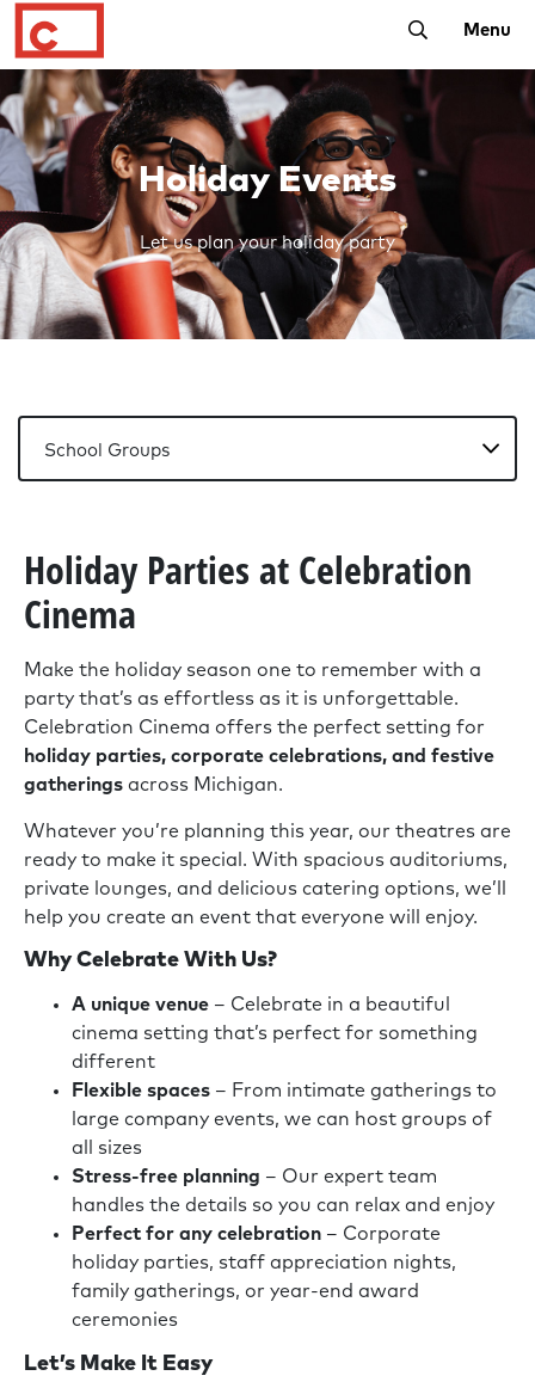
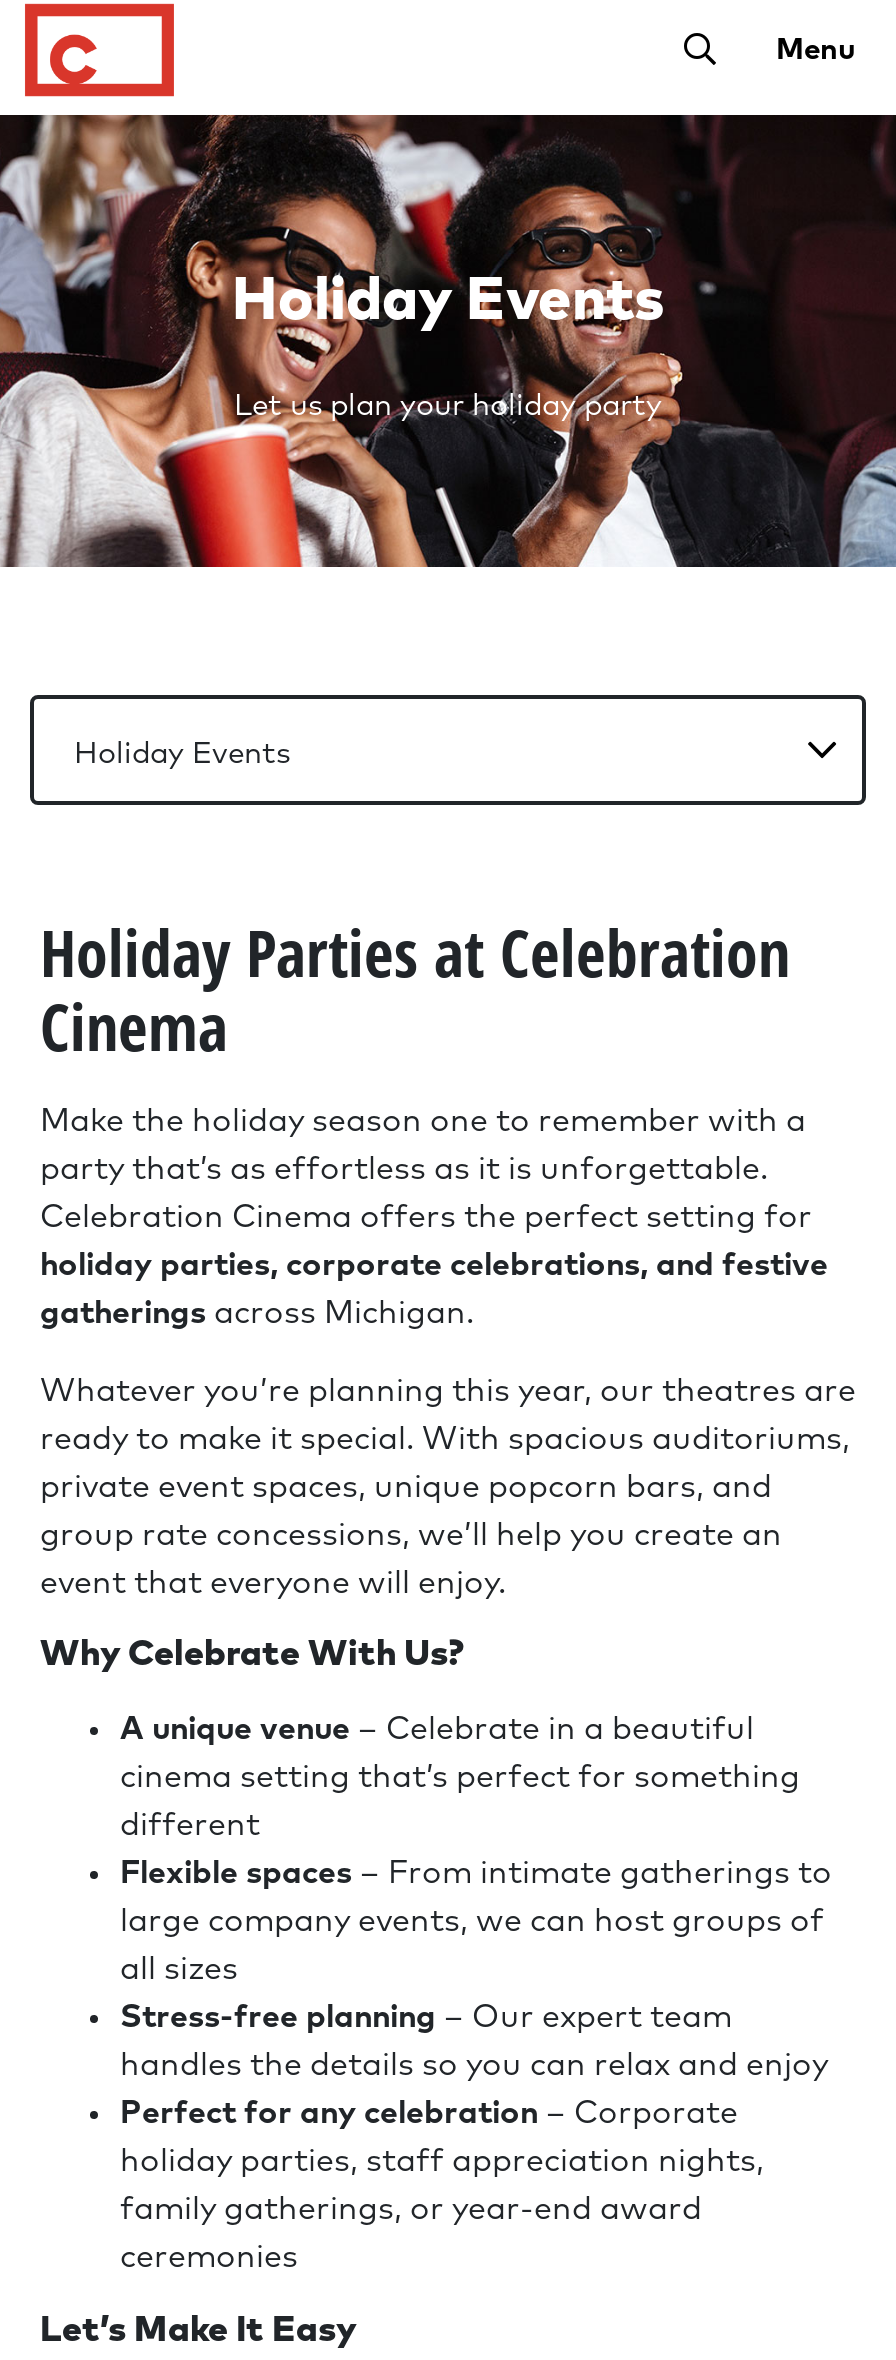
- private lounges, and delicious catering options, we’ll
- help you create an event that everyone will enjoy.
+ private event spaces, unique popcorn bars, and
+ group rate concessions, we’ll help you create an
+ event that everyone will enjoy.
